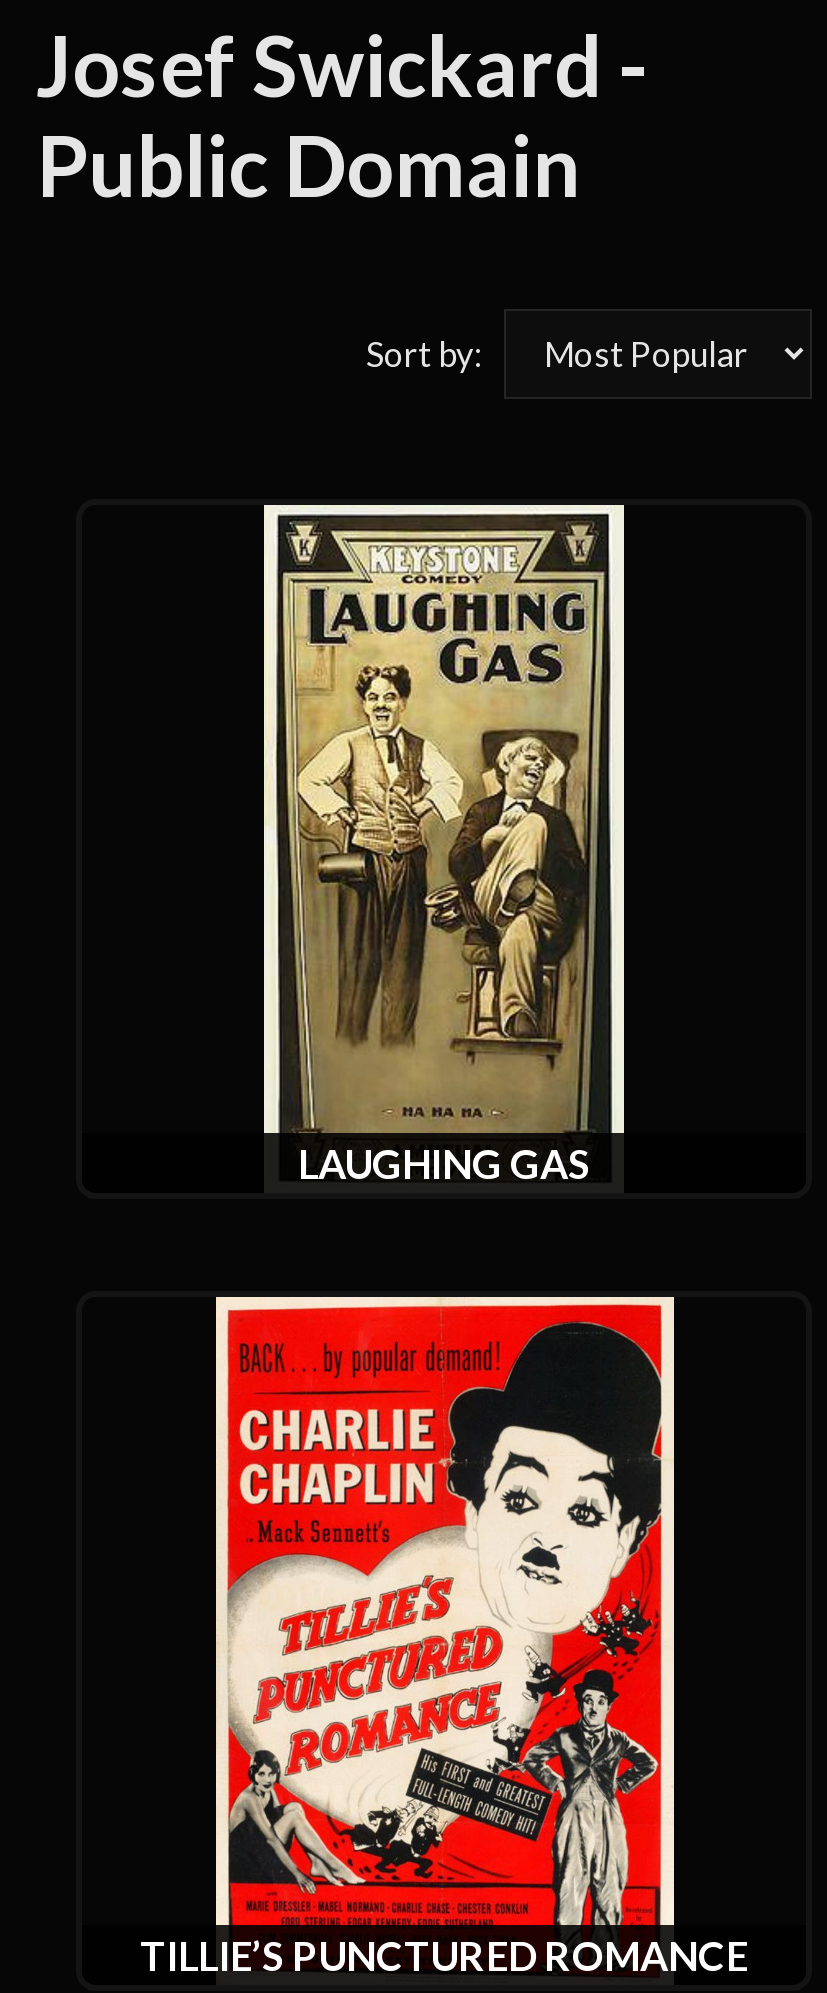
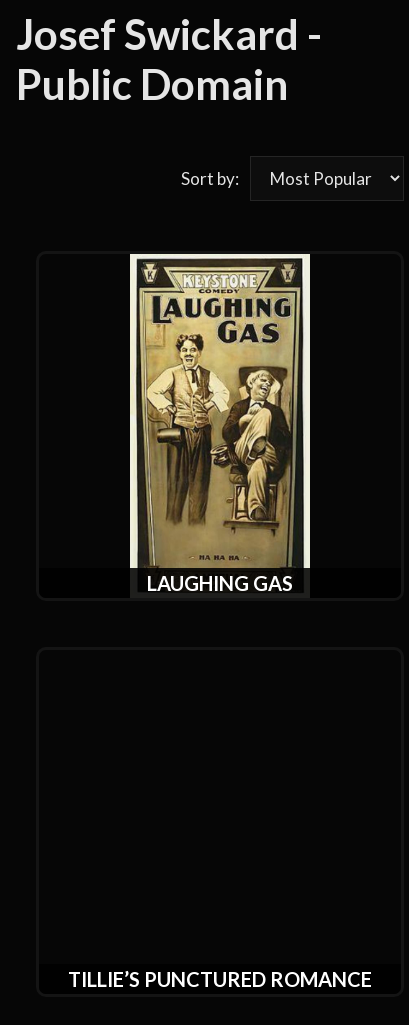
- [image]
